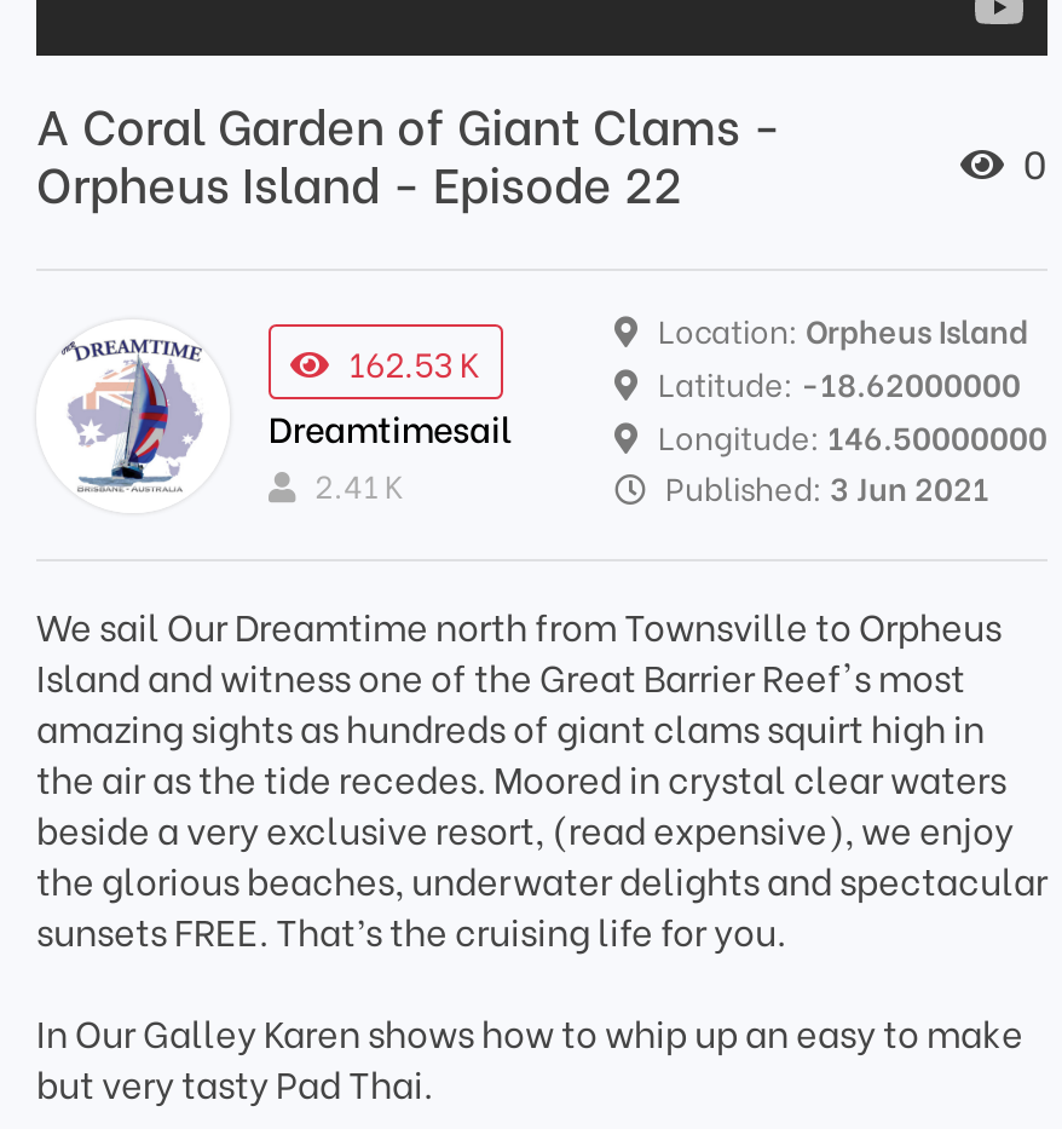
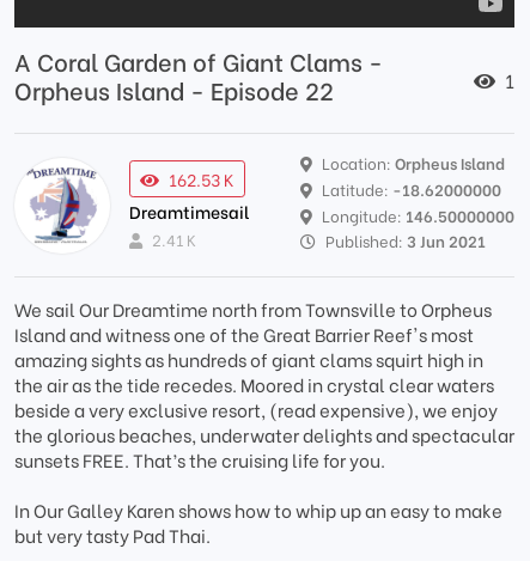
- 0
+ 1
